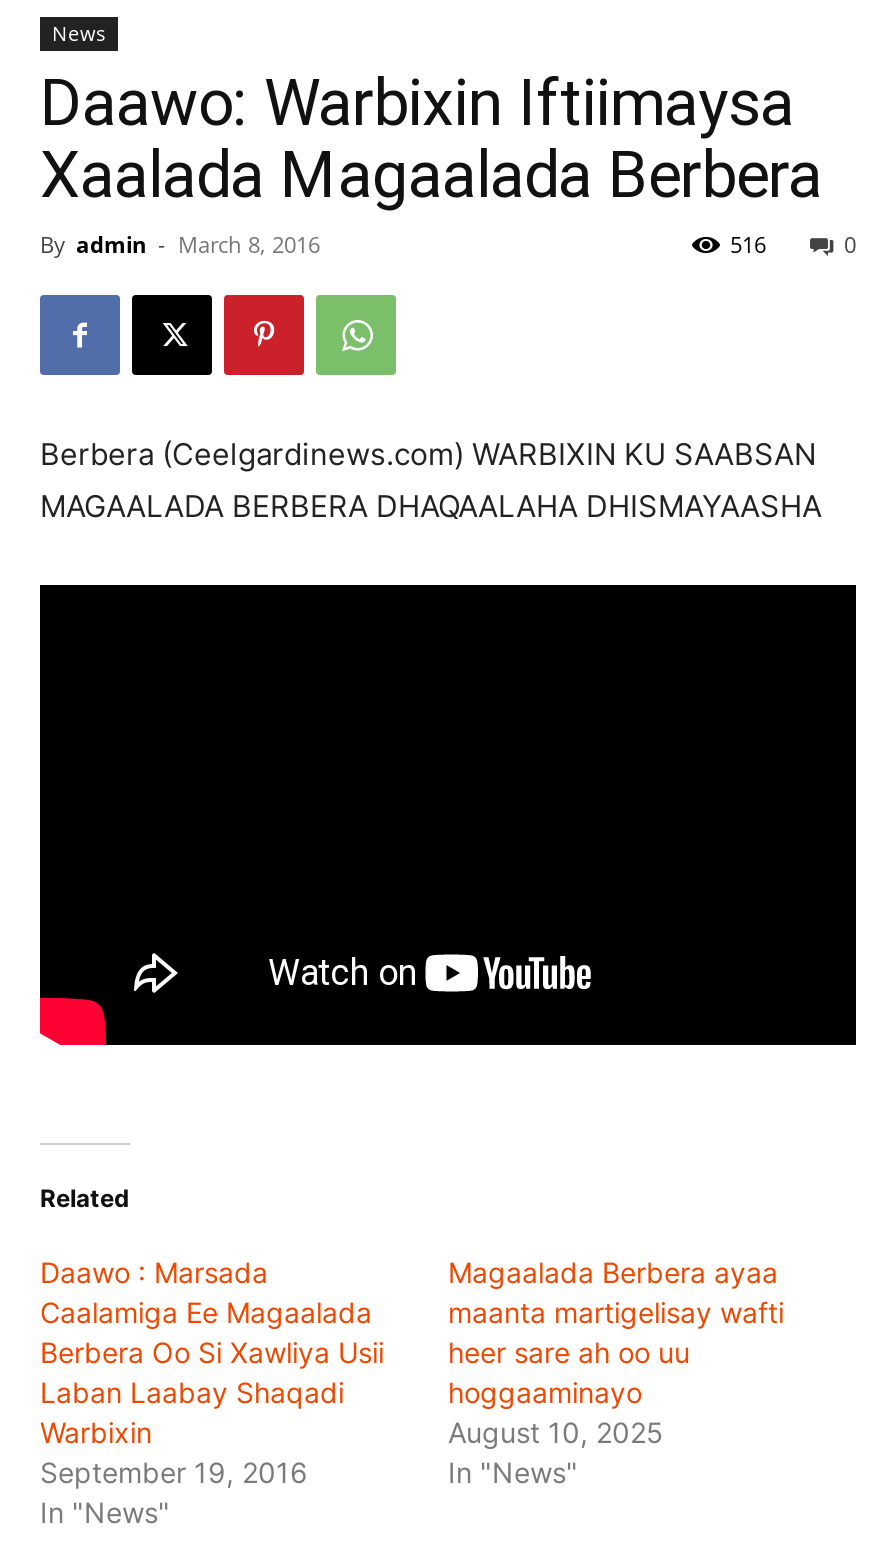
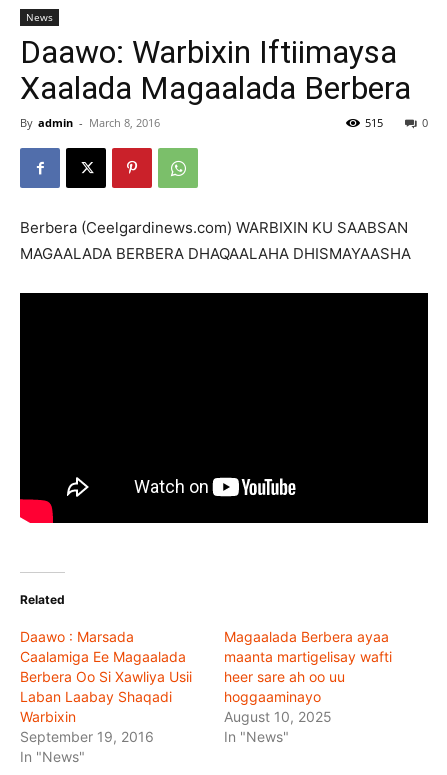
- 516
+ 515
